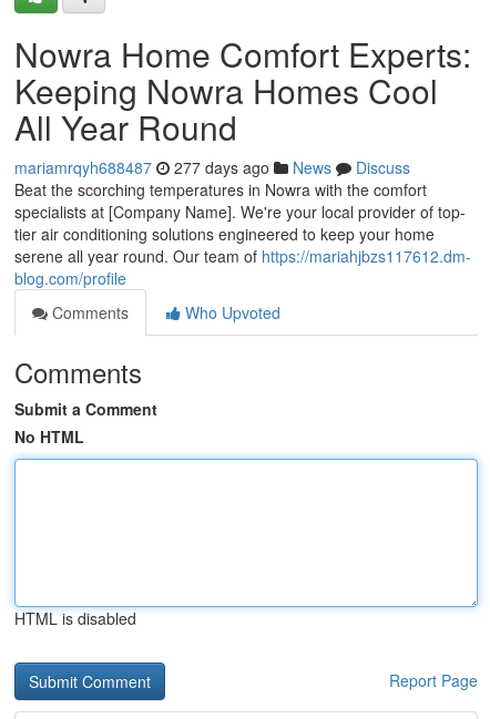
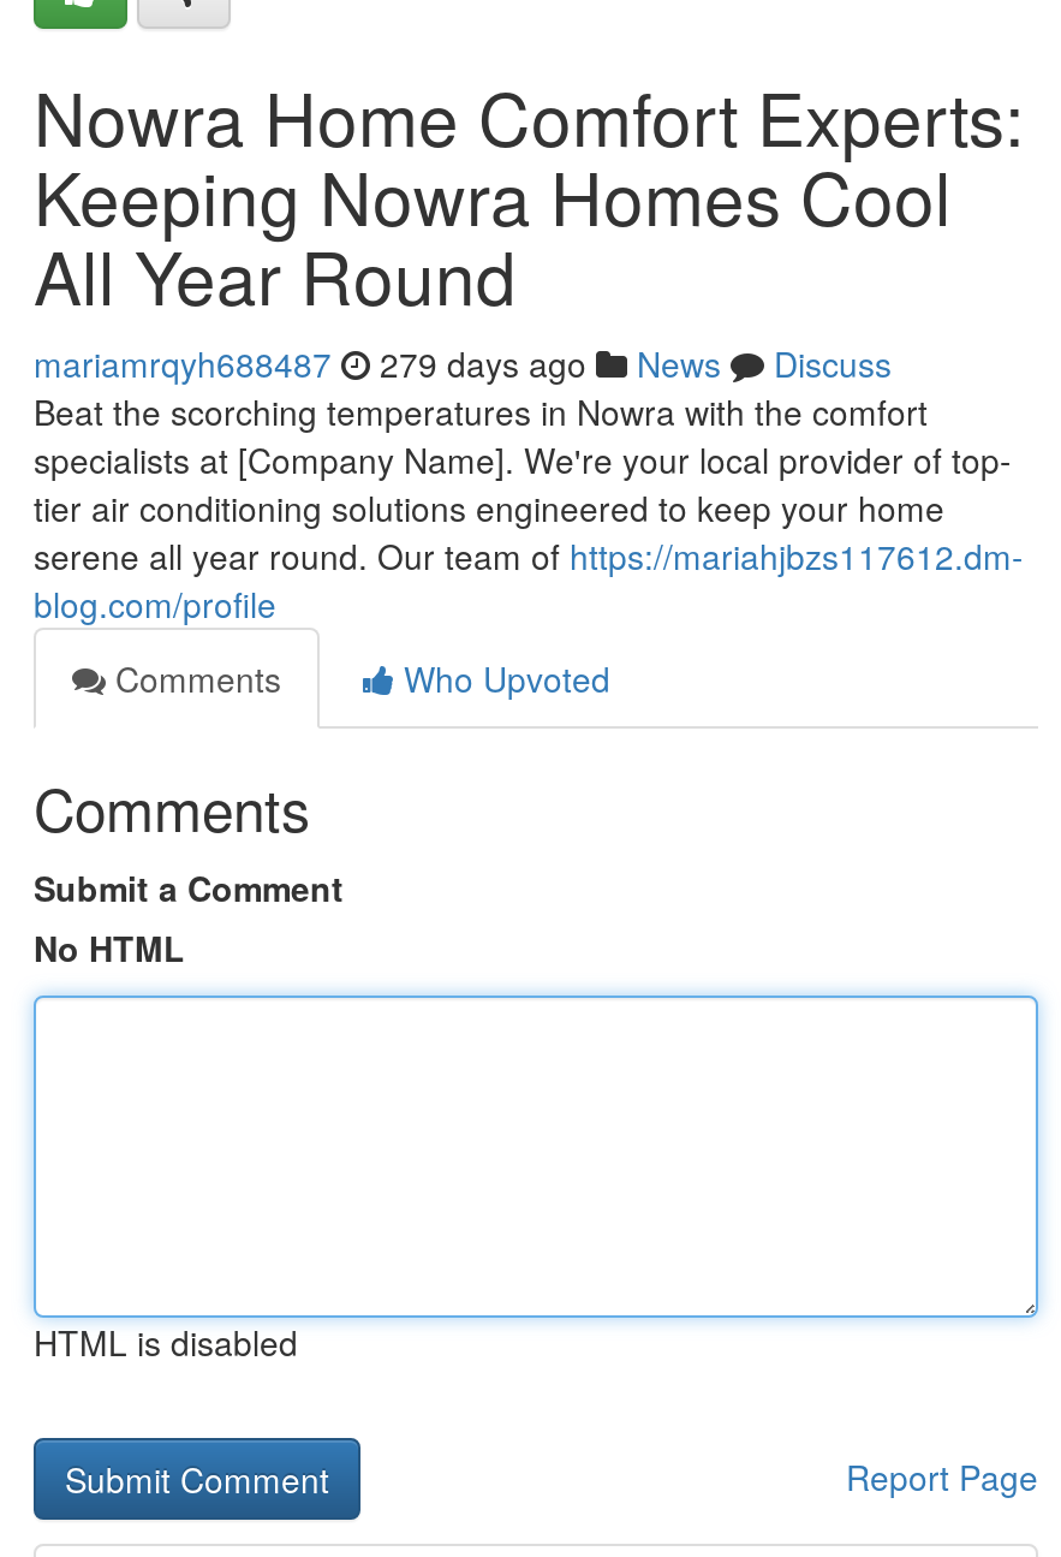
- mariamrqyh688487 277 days ago News Discuss
+ mariamrqyh688487 279 days ago News Discuss
